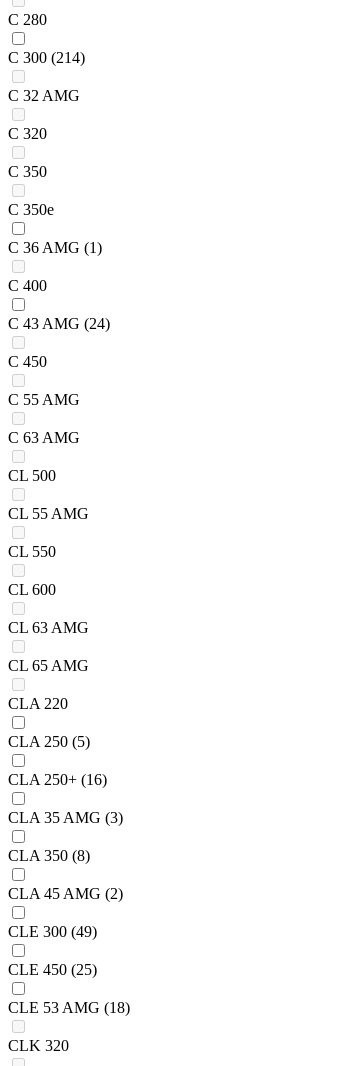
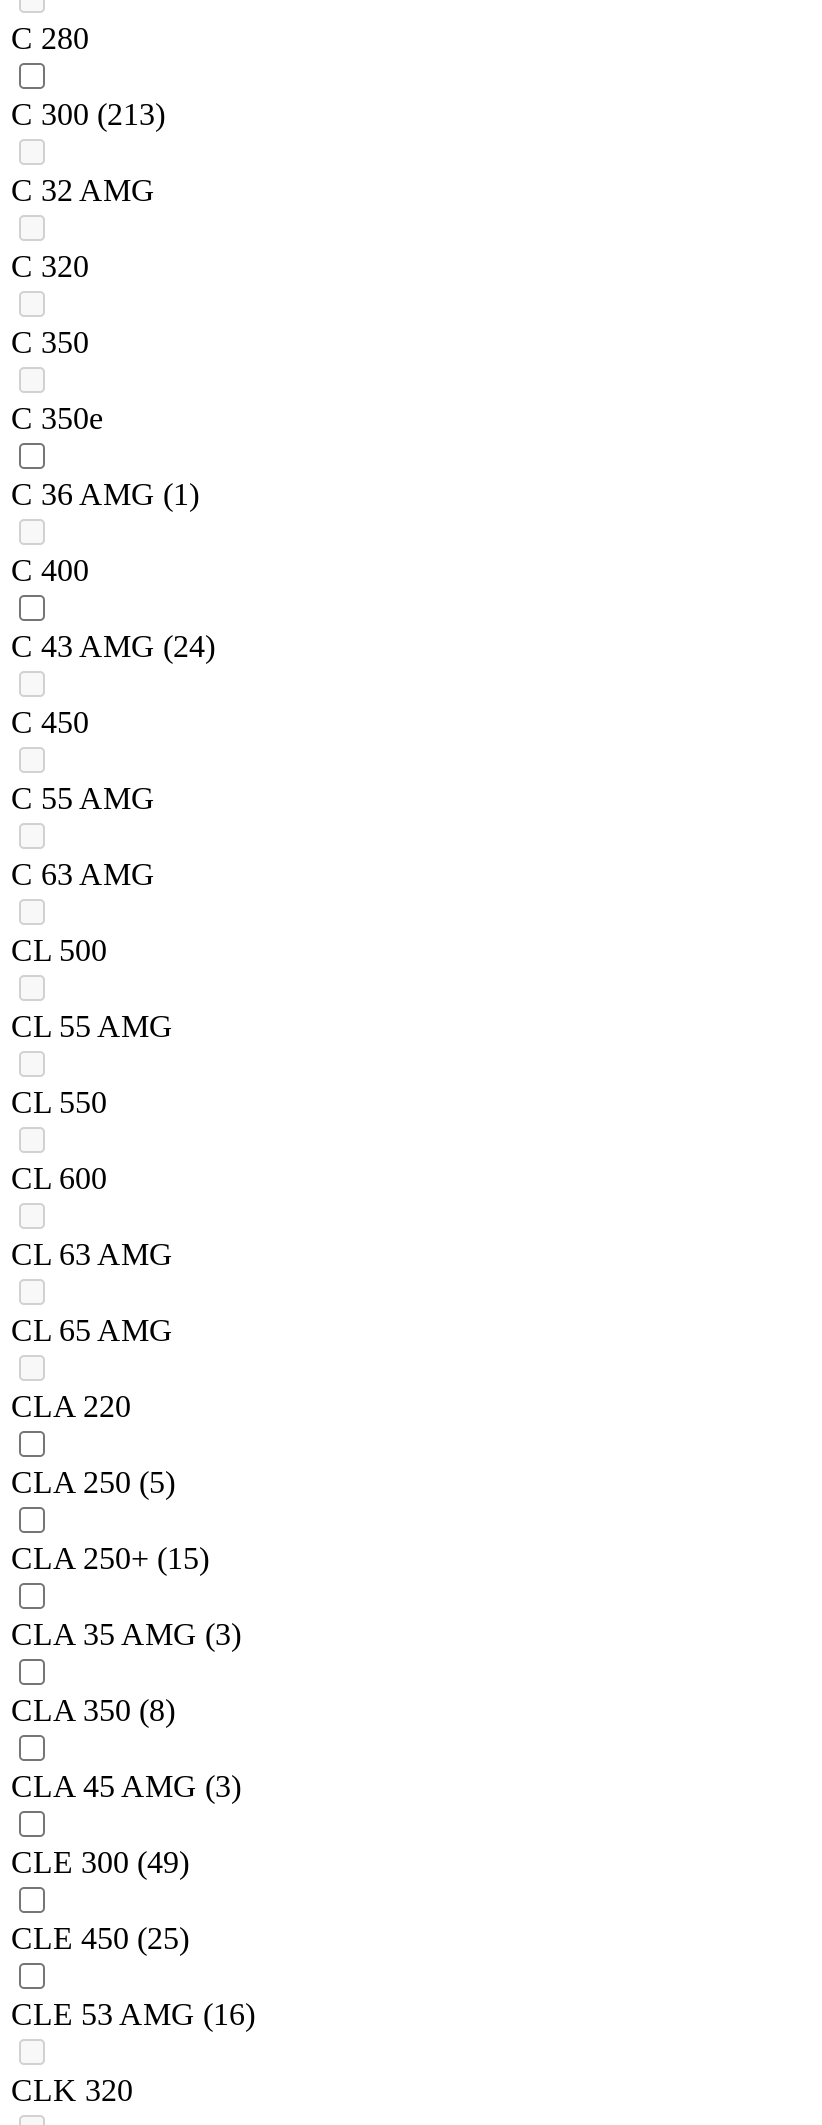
- C 300 (214)
+ C 300 (213)

- CLA 250+ (16)
+ CLA 250+ (15)

- CLA 45 AMG (2)
+ CLA 45 AMG (3)

- CLE 53 AMG (18)
+ CLE 53 AMG (16)
